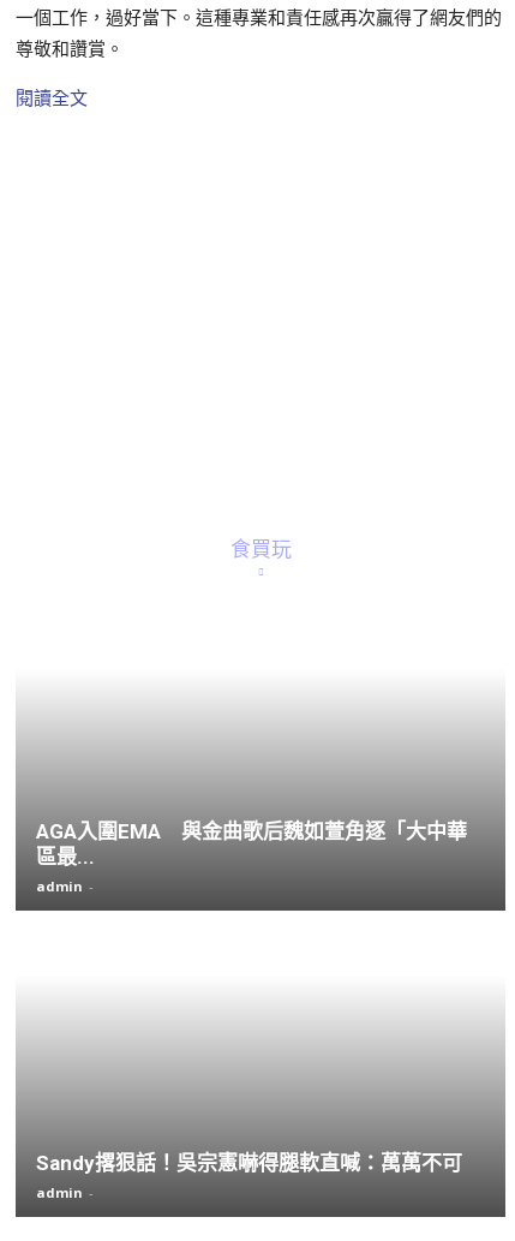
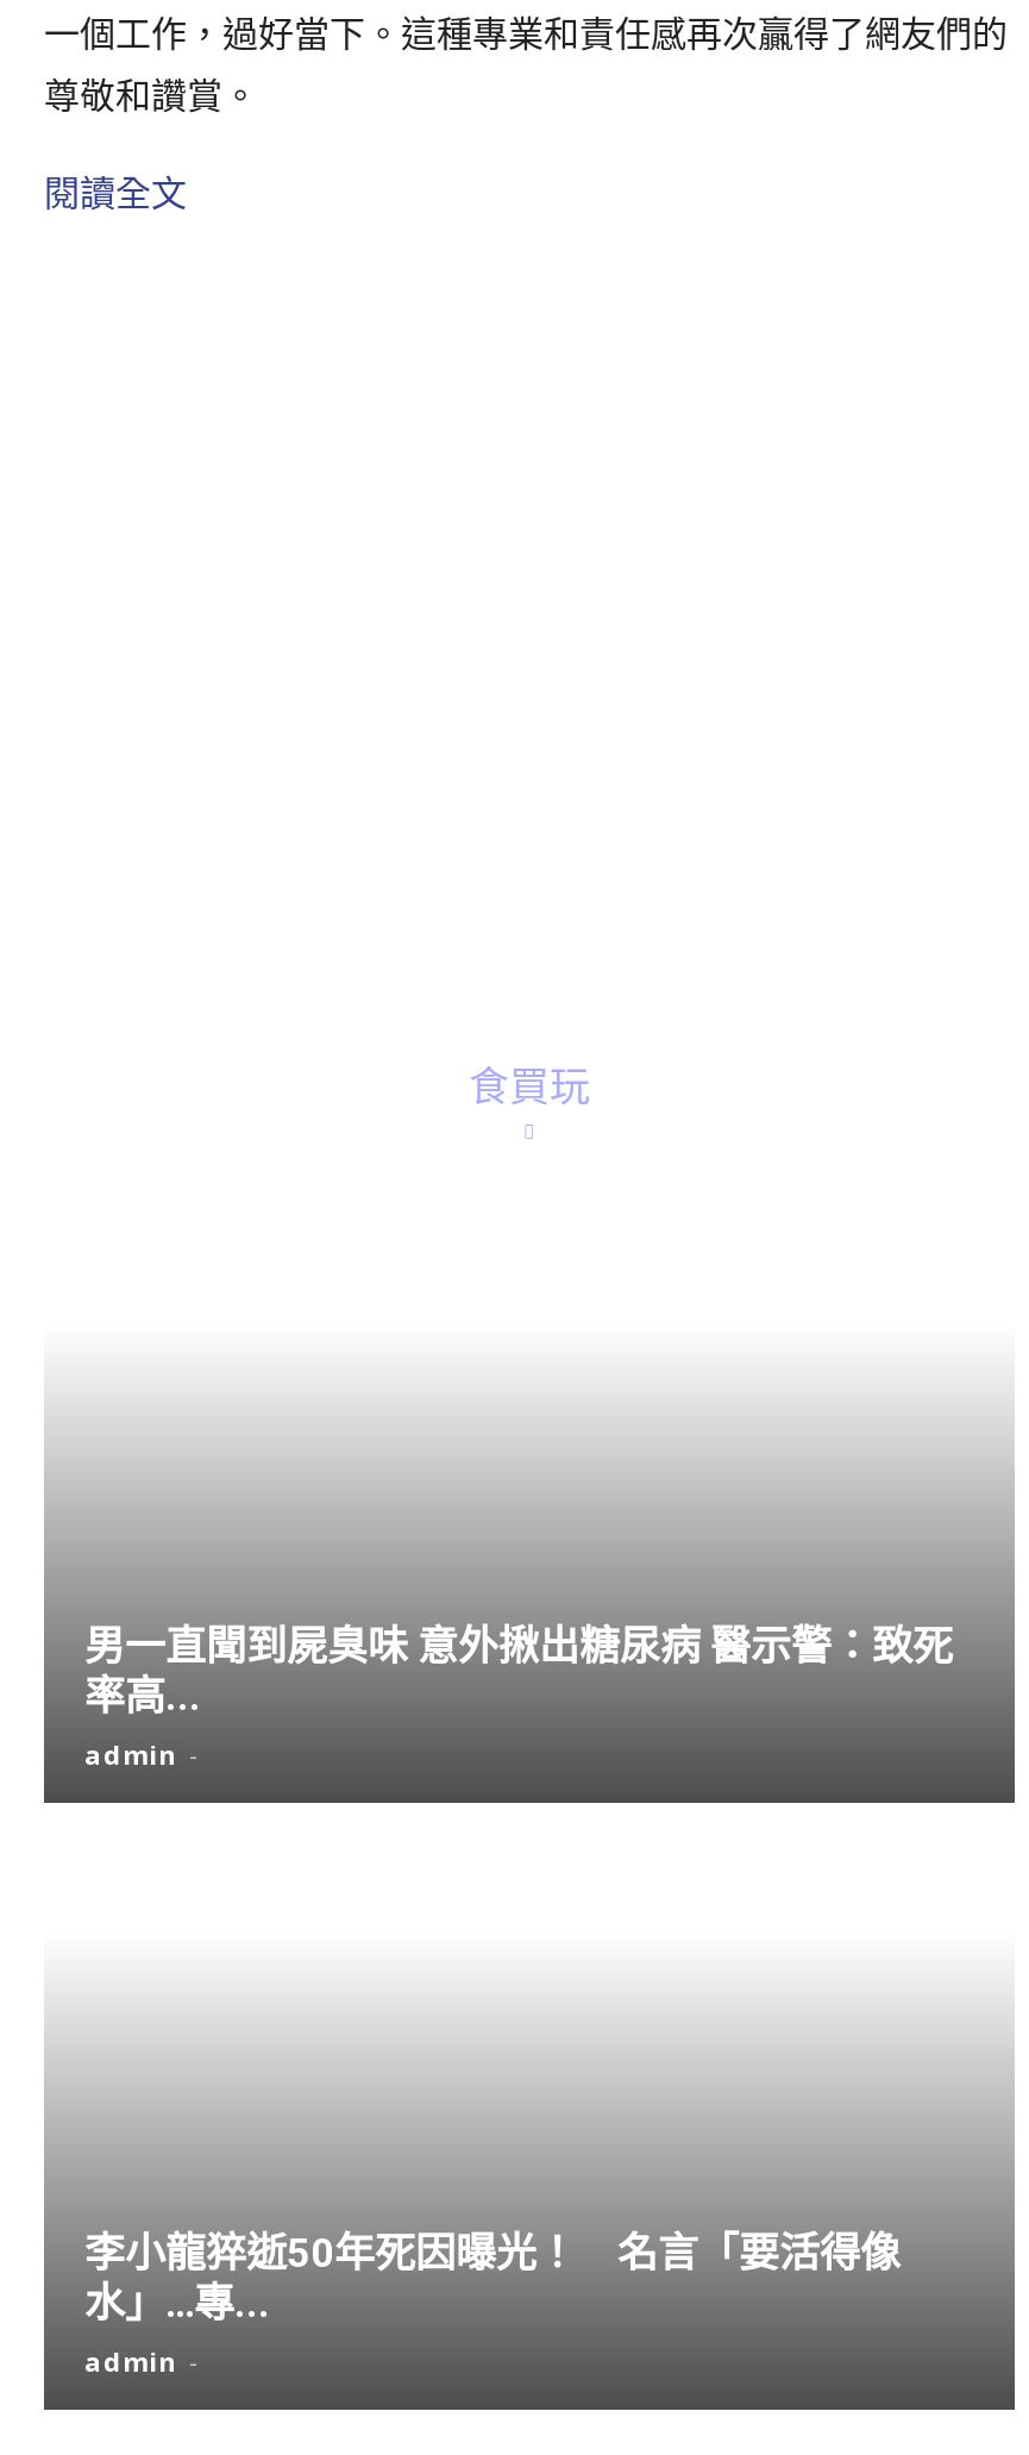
- AGA入圍EMA 與金曲歌后魏如萱角逐「大中華
- 區最...
+ 男一直聞到屍臭味 意外揪出糖尿病 醫示警：致死
+ 率高...

- Sandy撂狠話！吳宗憲嚇得腿軟直喊：萬萬不可
+ 李小龍猝逝50年死因曝光！ 名言「要活得像
+ 水」…專...
